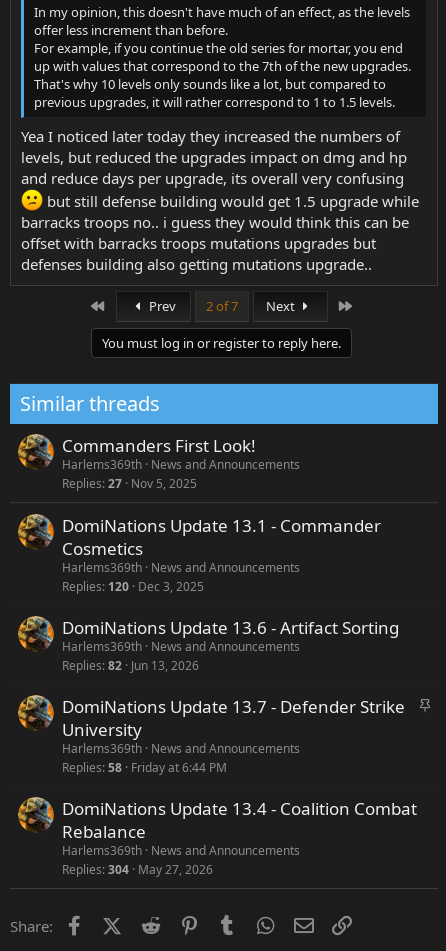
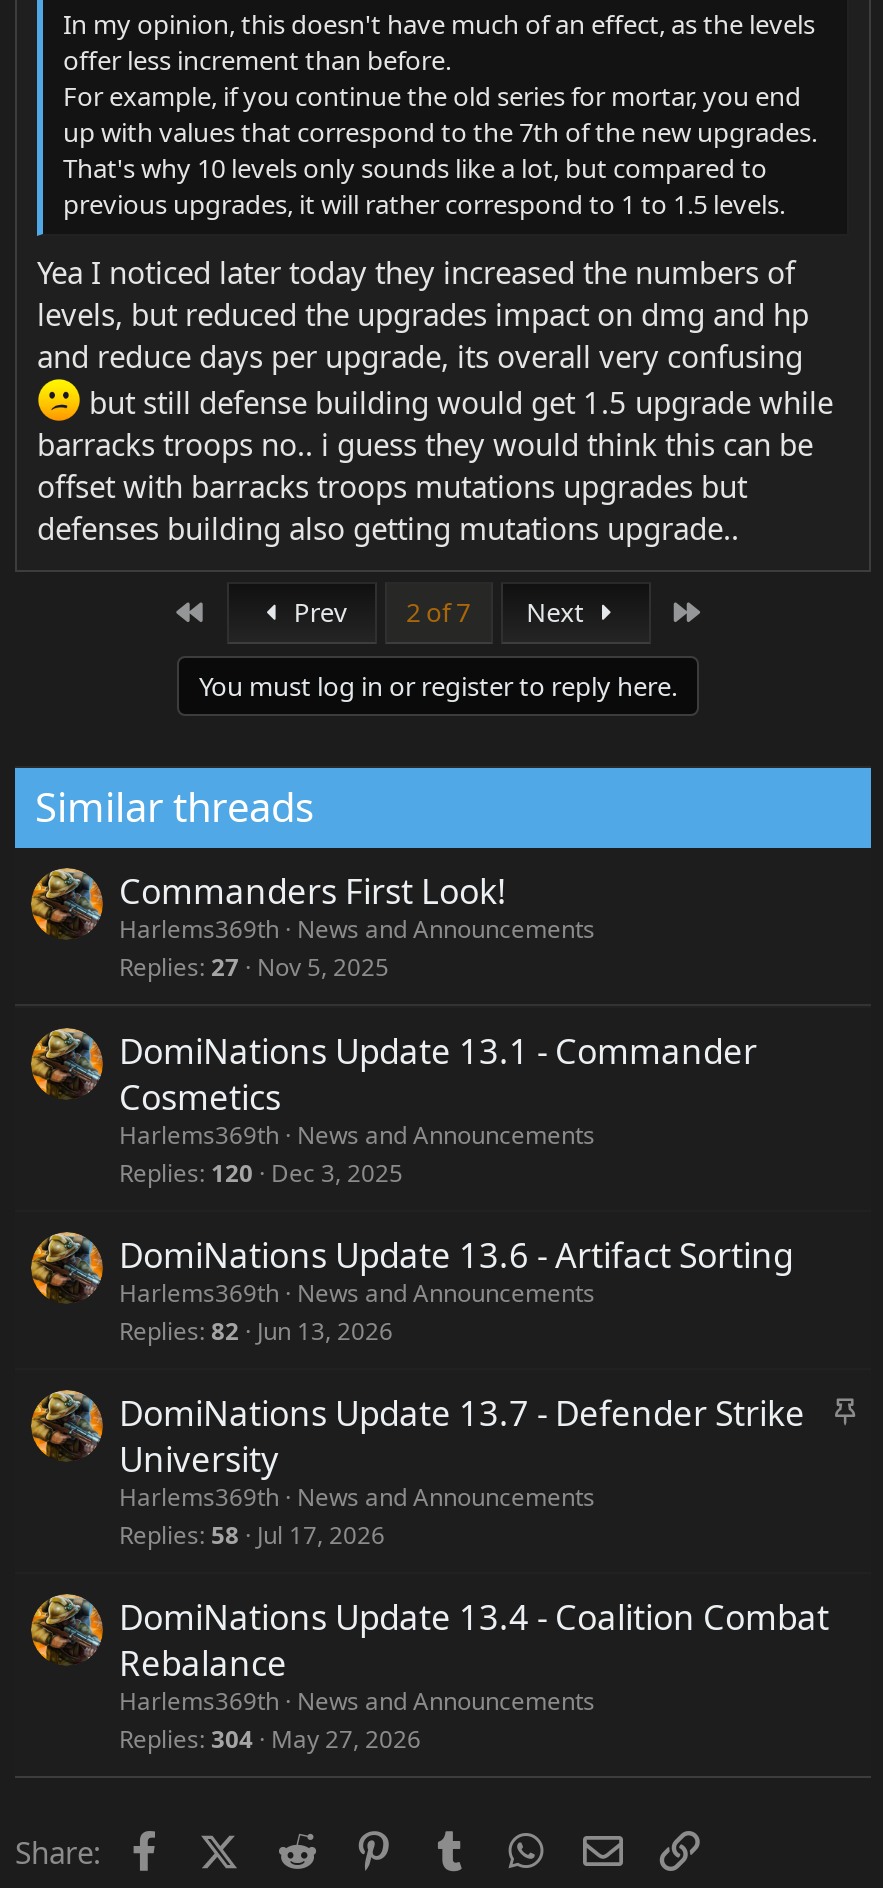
- Replies 58 Friday at 6:44 PM
+ Replies 58 Jul 17, 2026
